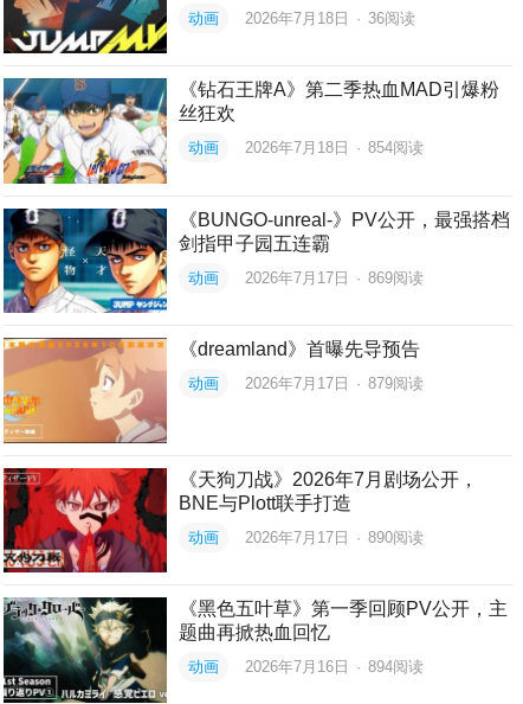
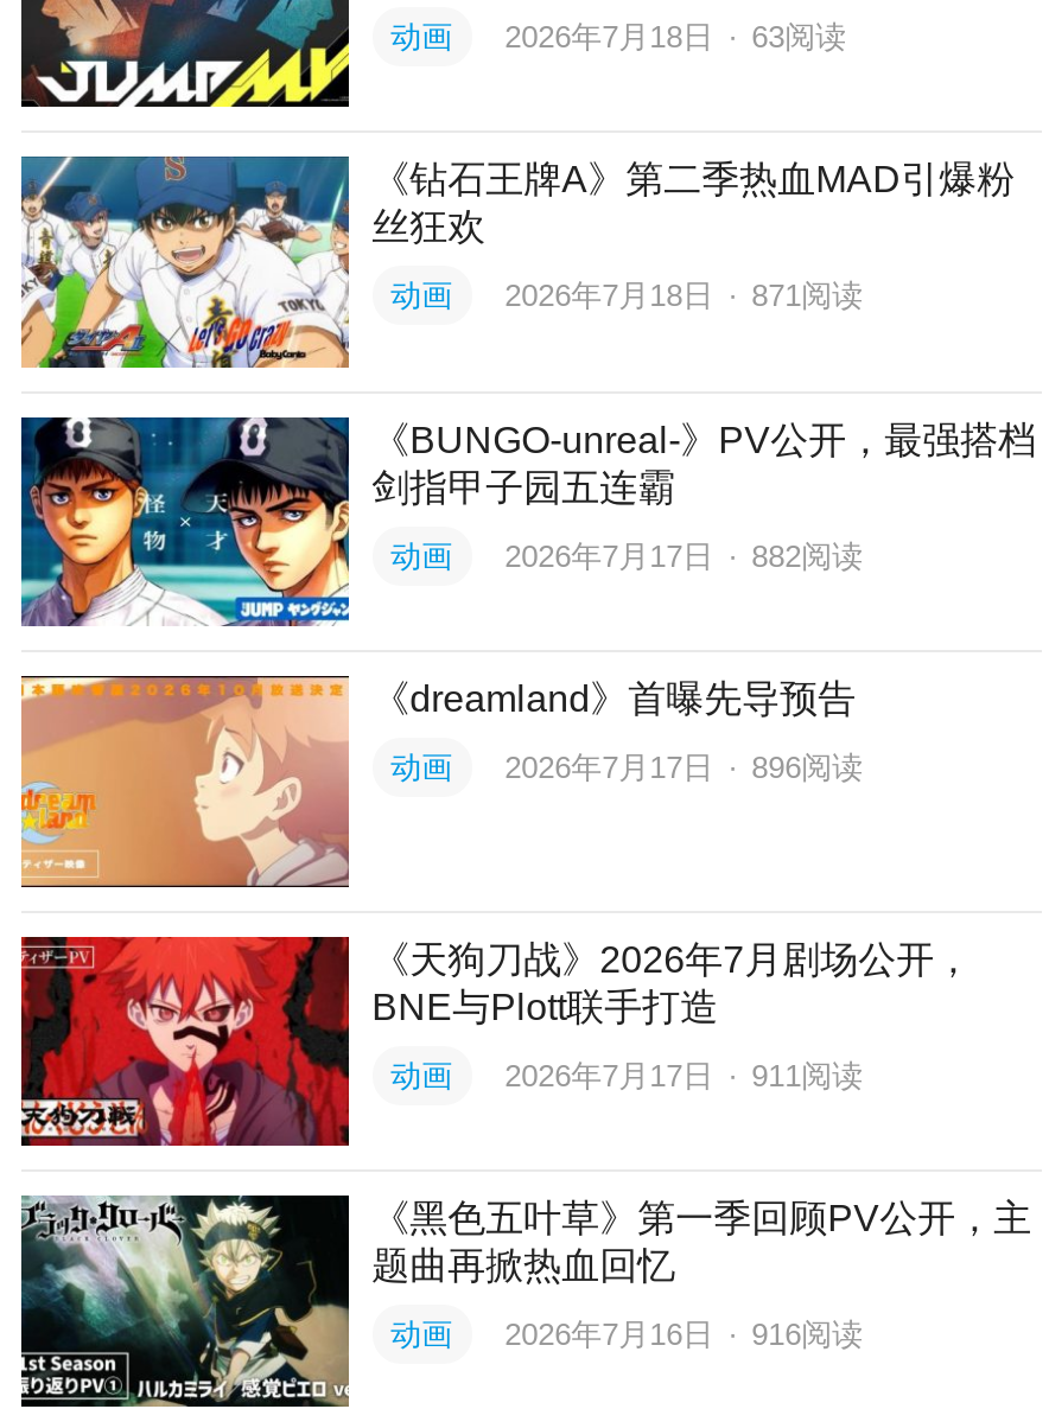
- 动画 2026年7月18日 · 36阅读
+ 动画 2026年7月18日 · 63阅读

- 动画 2026年7月18日 · 854阅读
+ 动画 2026年7月18日 · 871阅读

- 动画 2026年7月17日 · 869阅读
+ 动画 2026年7月17日 · 882阅读

- 动画 2026年7月17日 · 879阅读
+ 动画 2026年7月17日 · 896阅读

- 动画 2026年7月17日 · 890阅读
+ 动画 2026年7月17日 · 911阅读

- 动画 2026年7月16日 · 894阅读
+ 动画 2026年7月16日 · 916阅读
